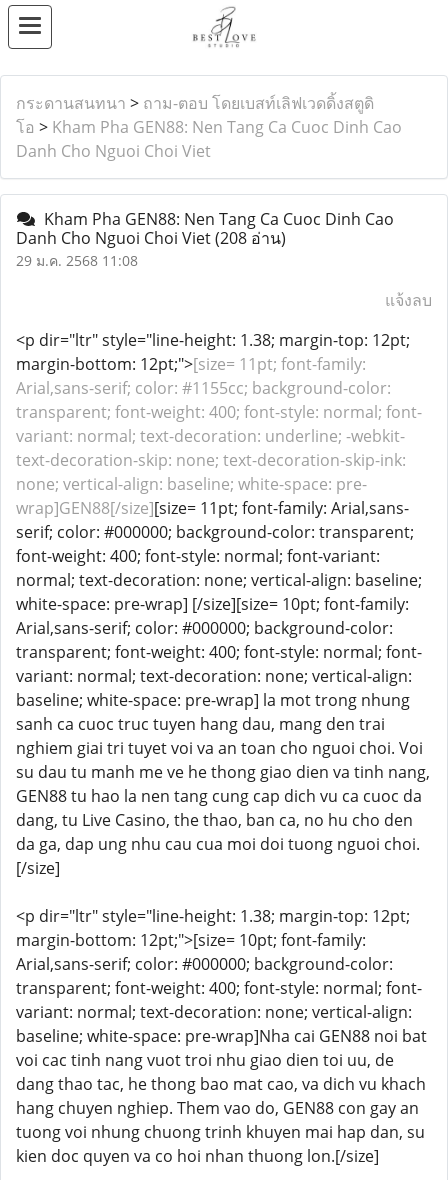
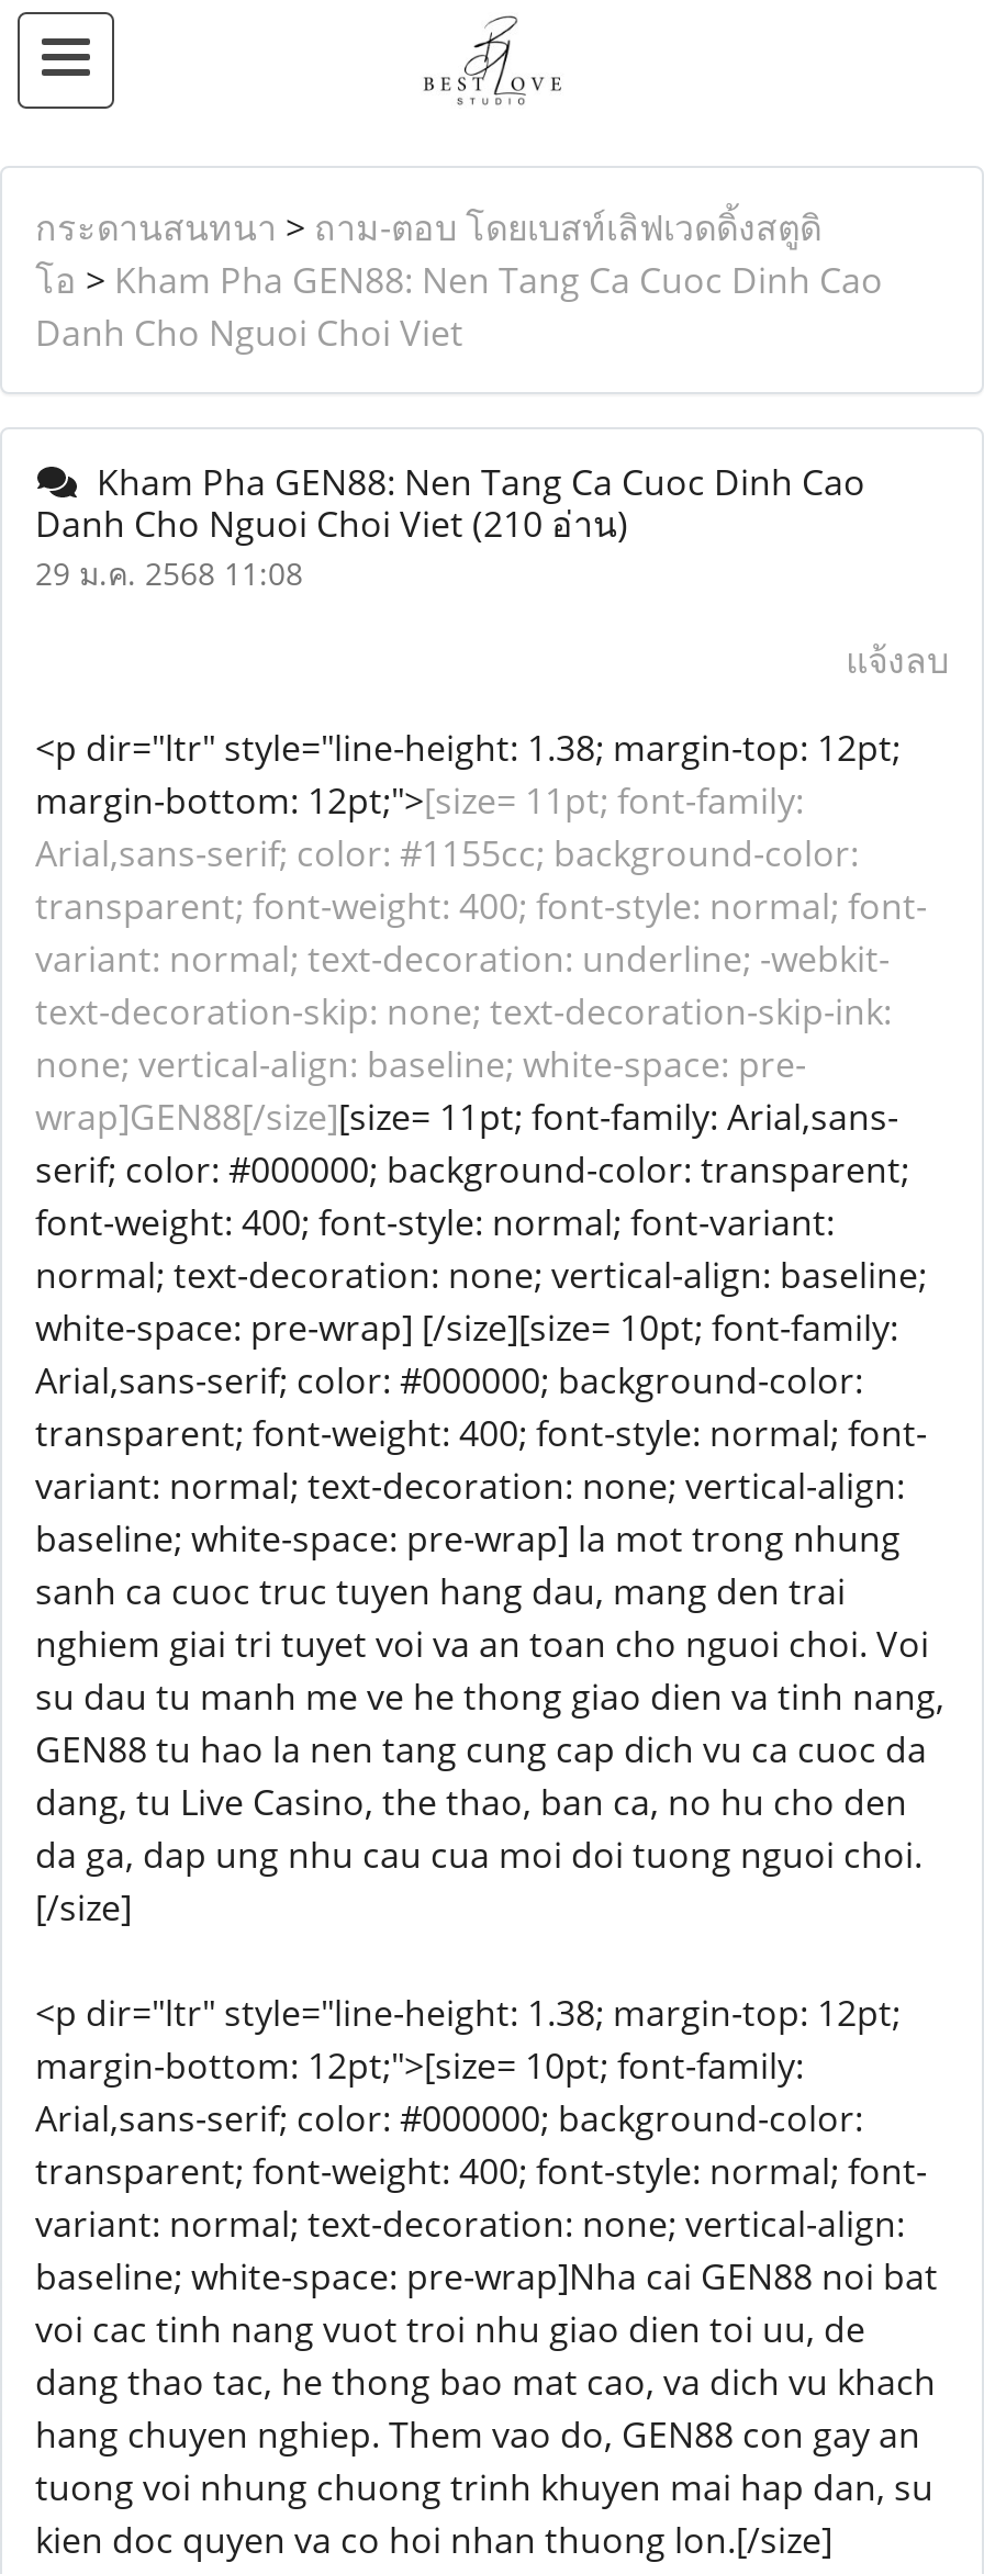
- Danh Cho Nguoi Choi Viet (208 อ่าน)
+ Danh Cho Nguoi Choi Viet (210 อ่าน)
